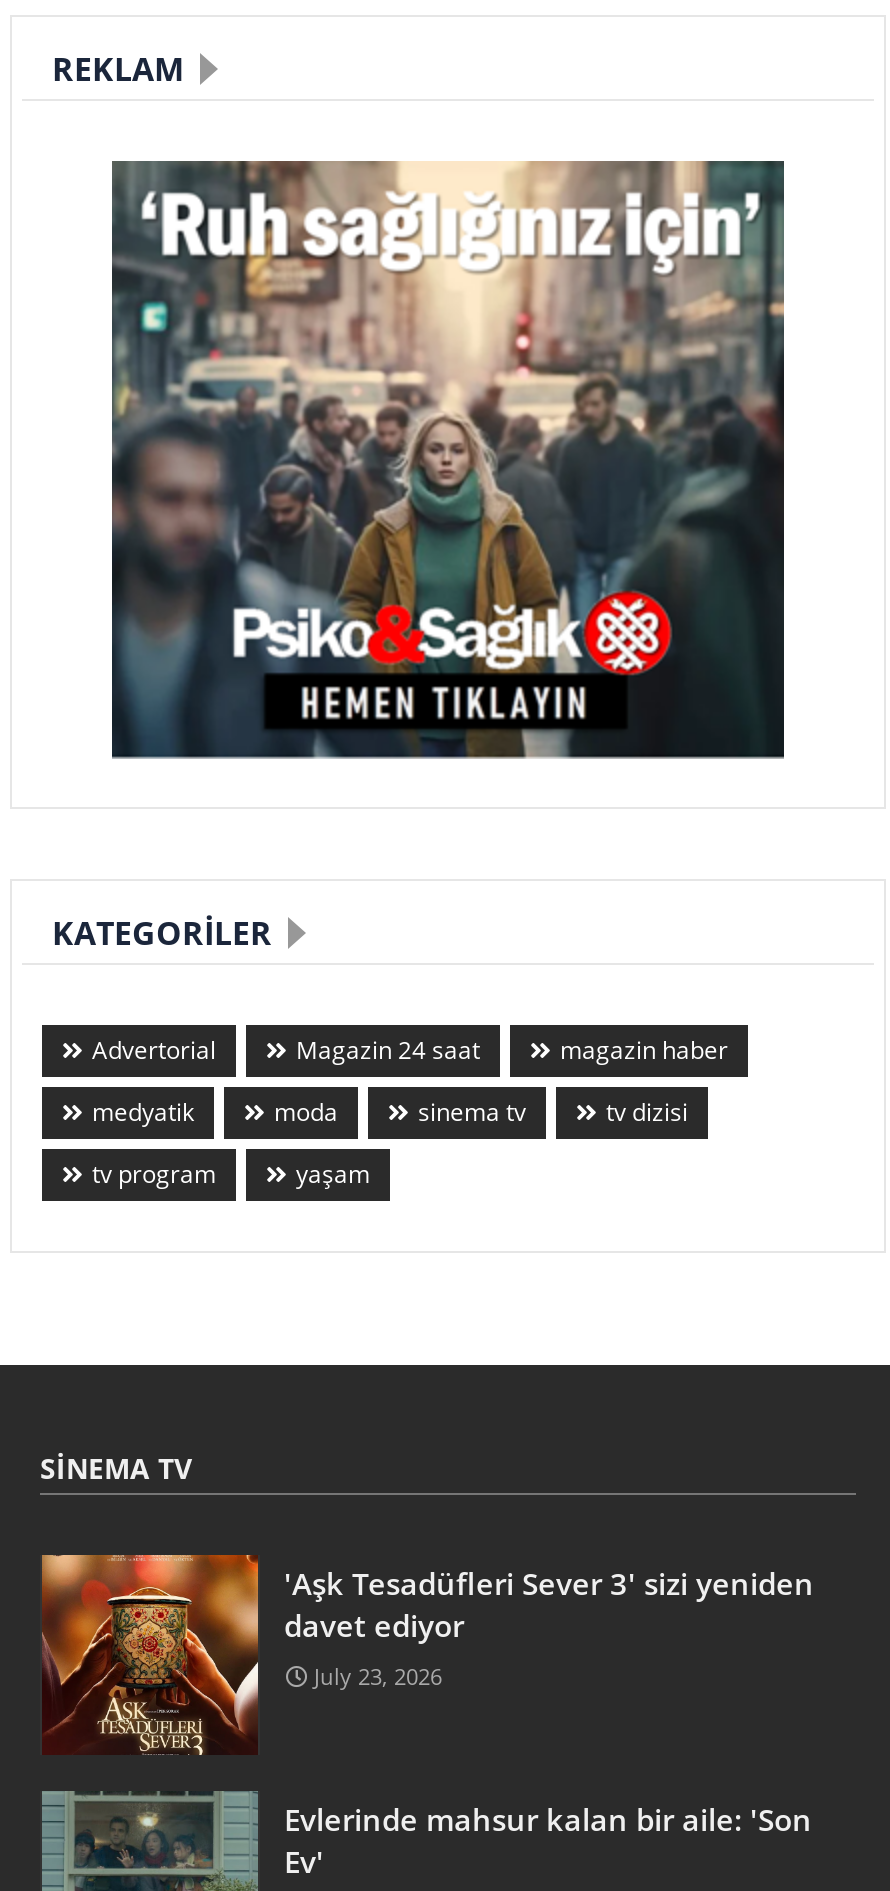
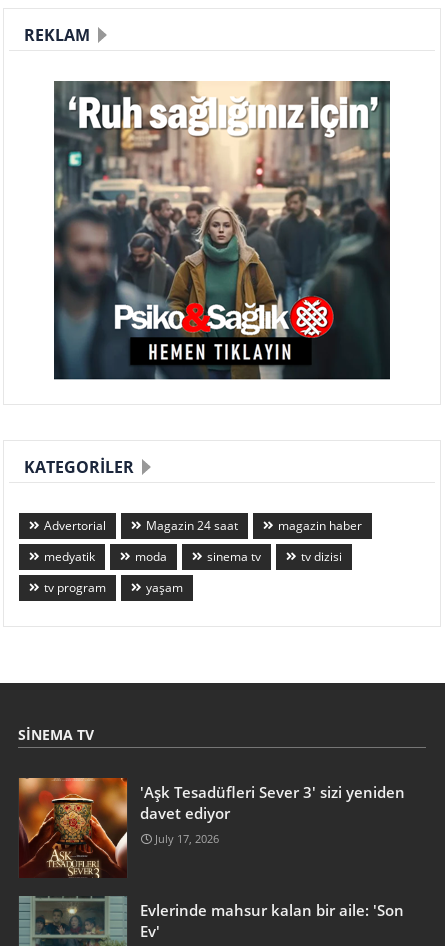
- July 23, 2026
+ July 17, 2026
